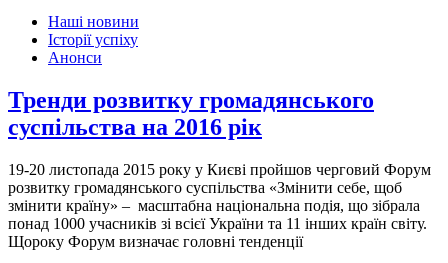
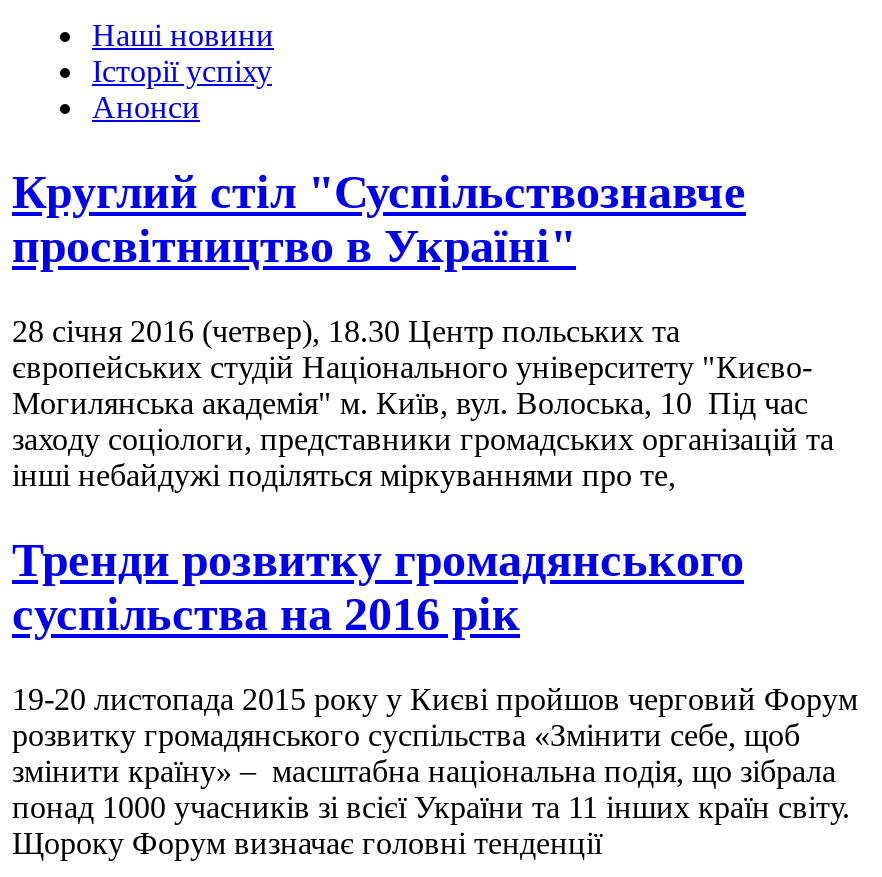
+ Круглий стіл "Суспільствознавче
+ просвітництво в Україні"
+ 28 січня 2016 (четвер), 18.30 Центр польських та
+ європейських студій Національного університету "Києво-
+ Могилянська академія" м. Київ, вул. Волоська, 10 Під час
+ заходу соціологи, представники громадських організацій та
+ інші небайдужі поділяться міркуваннями про те,
